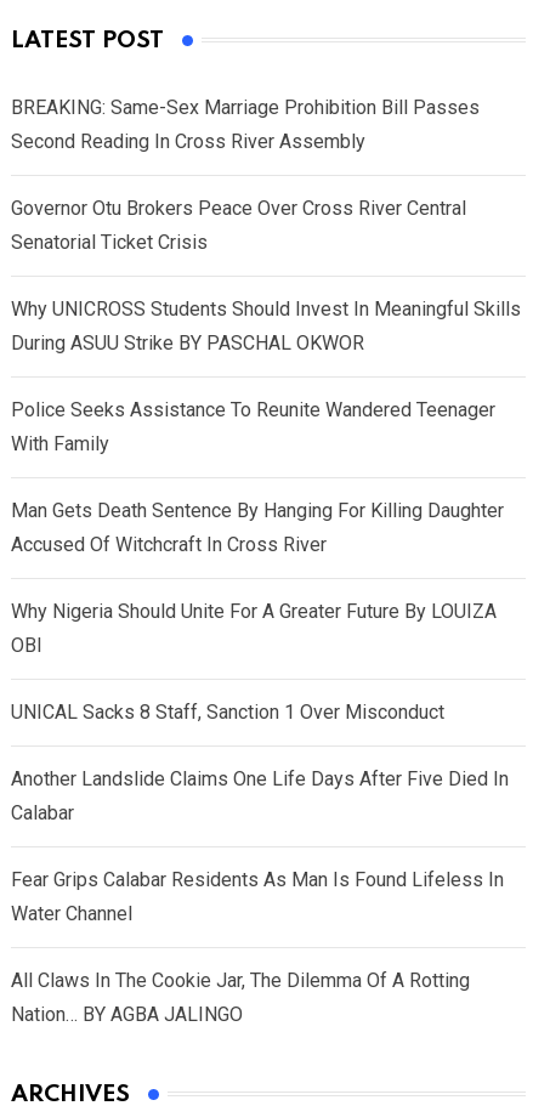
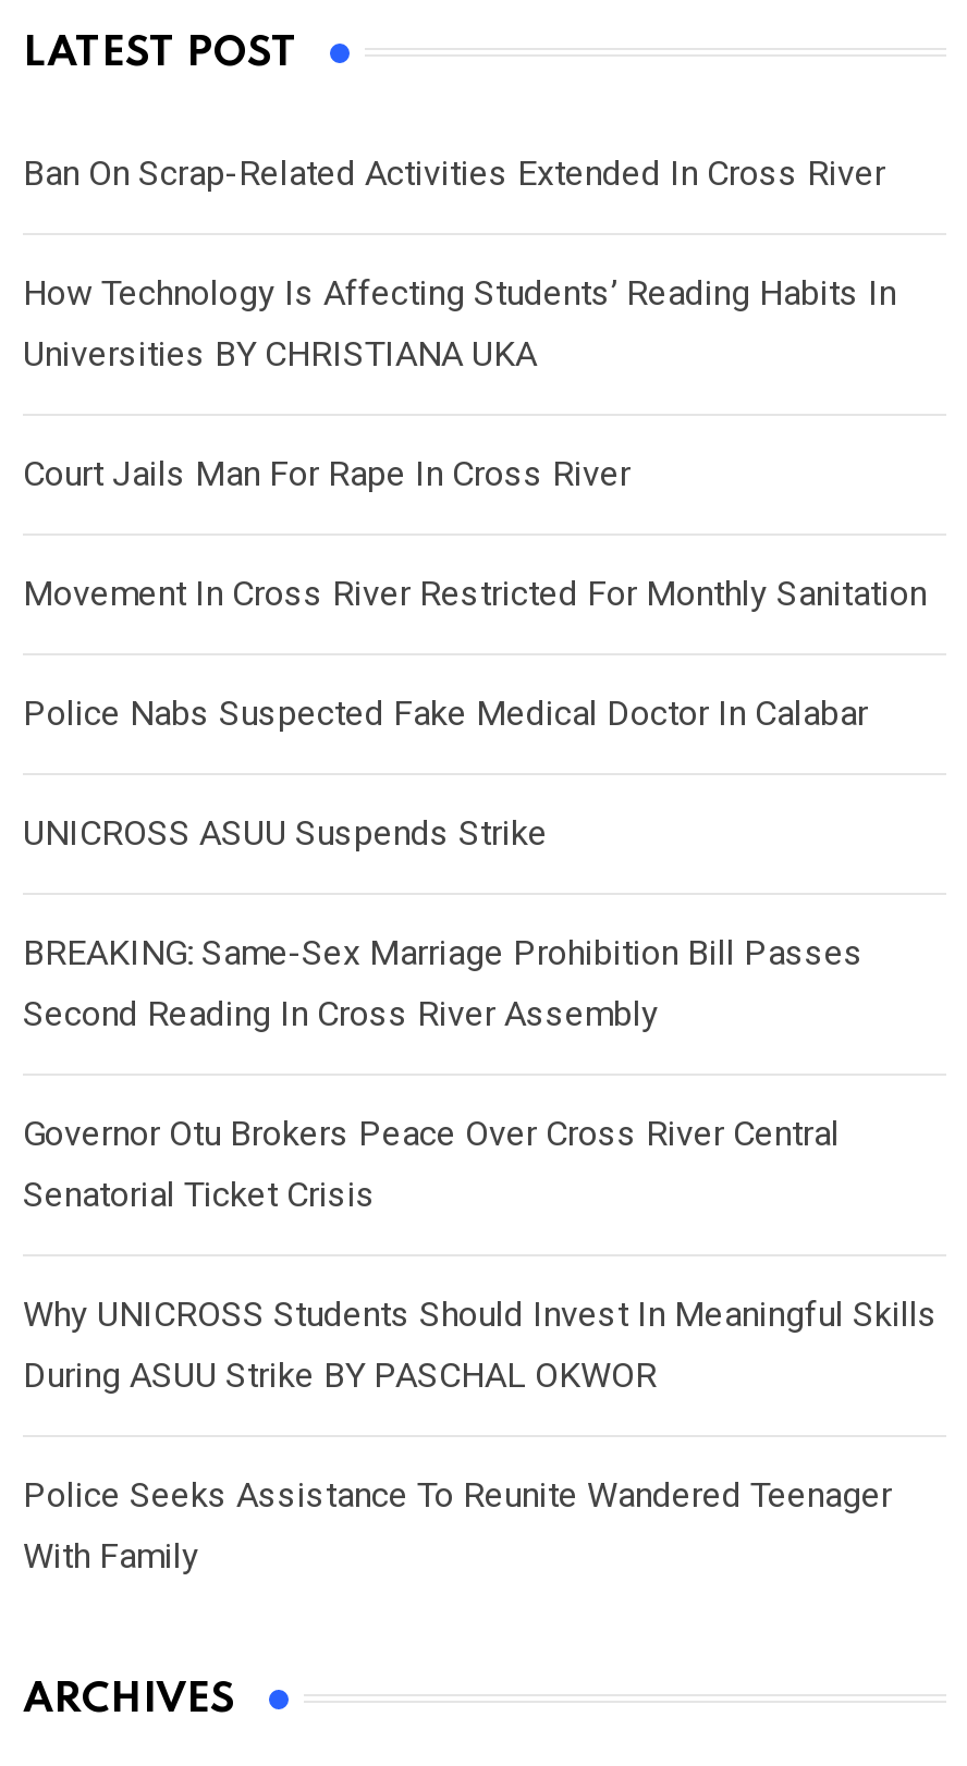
+ Ban On Scrap-Related Activities Extended In Cross River
+ How Technology Is Affecting Students’ Reading Habits In
+ Universities BY CHRISTIANA UKA
+ Court Jails Man For Rape In Cross River
+ Movement In Cross River Restricted For Monthly Sanitation
+ Police Nabs Suspected Fake Medical Doctor In Calabar
+ UNICROSS ASUU Suspends Strike

moved down: BREAKING: Same-Sex Marriage Prohibition Bill Passes | Second Reading In Cross River Assembly | Governor Otu Brokers Peace Over Cross River Central | Senatorial Ticket Crisis | Why UNICROSS Students Should Invest In Meaningful Skills | During ASUU Strike BY PASCHAL OKWOR | Police Seeks Assistance To Reunite Wandered Teenager | With Family

- Man Gets Death Sentence By Hanging For Killing Daughter
- Accused Of Witchcraft In Cross River
- Why Nigeria Should Unite For A Greater Future By LOUIZA
- OBI
- UNICAL Sacks 8 Staff, Sanction 1 Over Misconduct
- Another Landslide Claims One Life Days After Five Died In
- Calabar
- Fear Grips Calabar Residents As Man Is Found Lifeless In
- Water Channel
- All Claws In The Cookie Jar, The Dilemma Of A Rotting
- Nation… BY AGBA JALINGO
